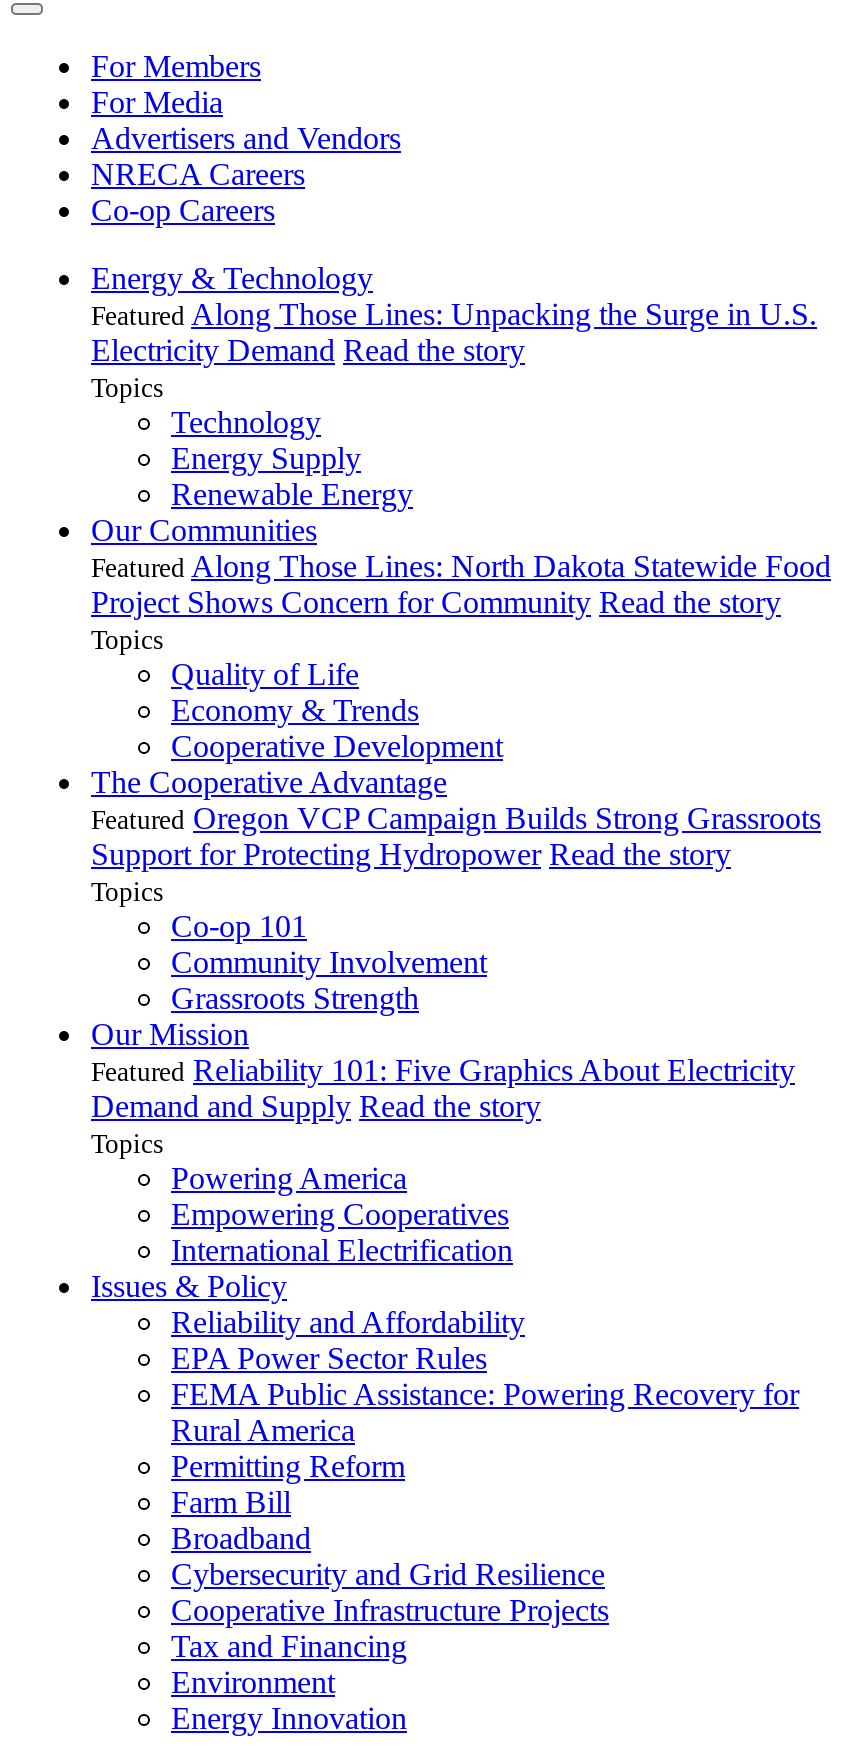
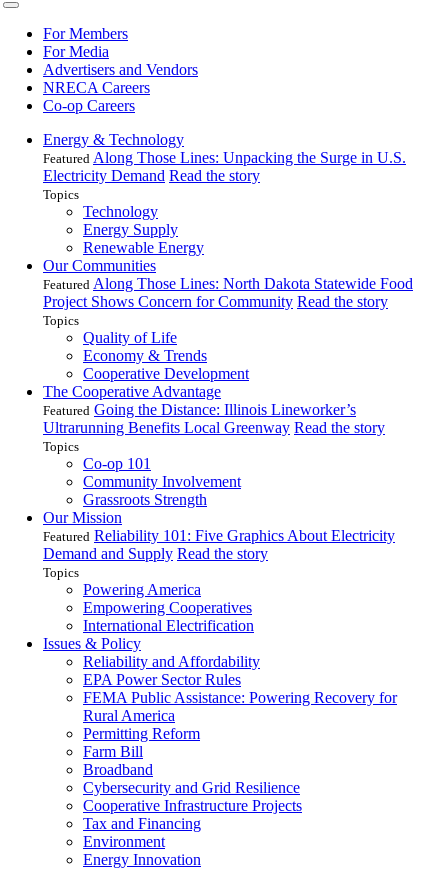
- Featured Oregon VCP Campaign Builds Strong Grassroots
- Support for Protecting Hydropower Read the story
+ Featured Going the Distance: Illinois Lineworker’s
+ Ultrarunning Benefits Local Greenway Read the story
